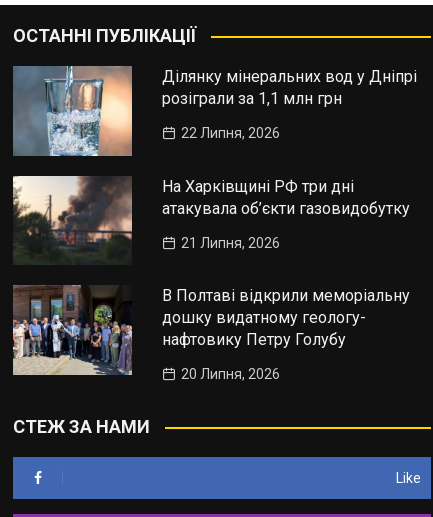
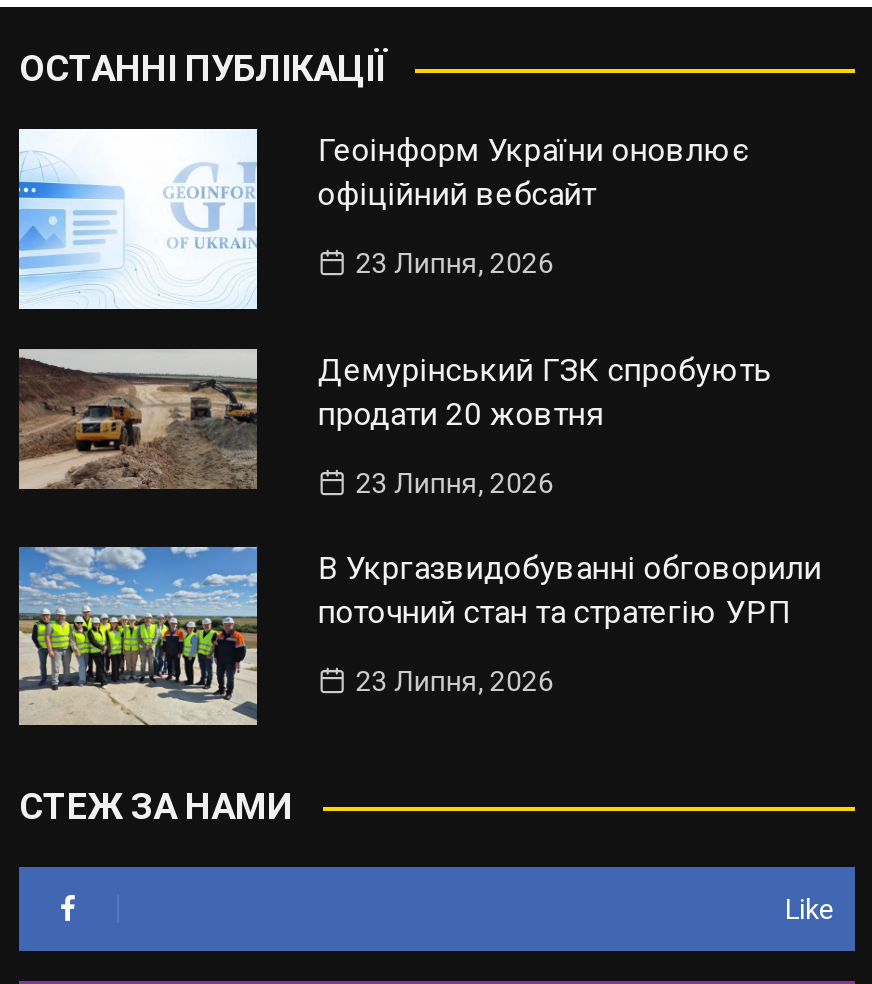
- [image]
- Ділянку мінеральних вод у Дніпрі
- розіграли за 1,1 млн грн
+ [image]
+ Геоінформ України оновлює
+ офіційний вебсайт

- 22 Липня, 2026
+ 23 Липня, 2026

- [image]
- На Харківщині РФ три дні
- атакувала об’єкти газовидобутку
+ [image]
+ Демурінський ГЗК спробують
+ продати 20 жовтня

- 21 Липня, 2026
+ 23 Липня, 2026

- [image]
- В Полтаві відкрили меморіальну
- дошку видатному геологу-
- нафтовику Петру Голубу
+ [image]
+ В Укргазвидобуванні обговорили
+ поточний стан та стратегію УРП

- 20 Липня, 2026
+ 23 Липня, 2026
